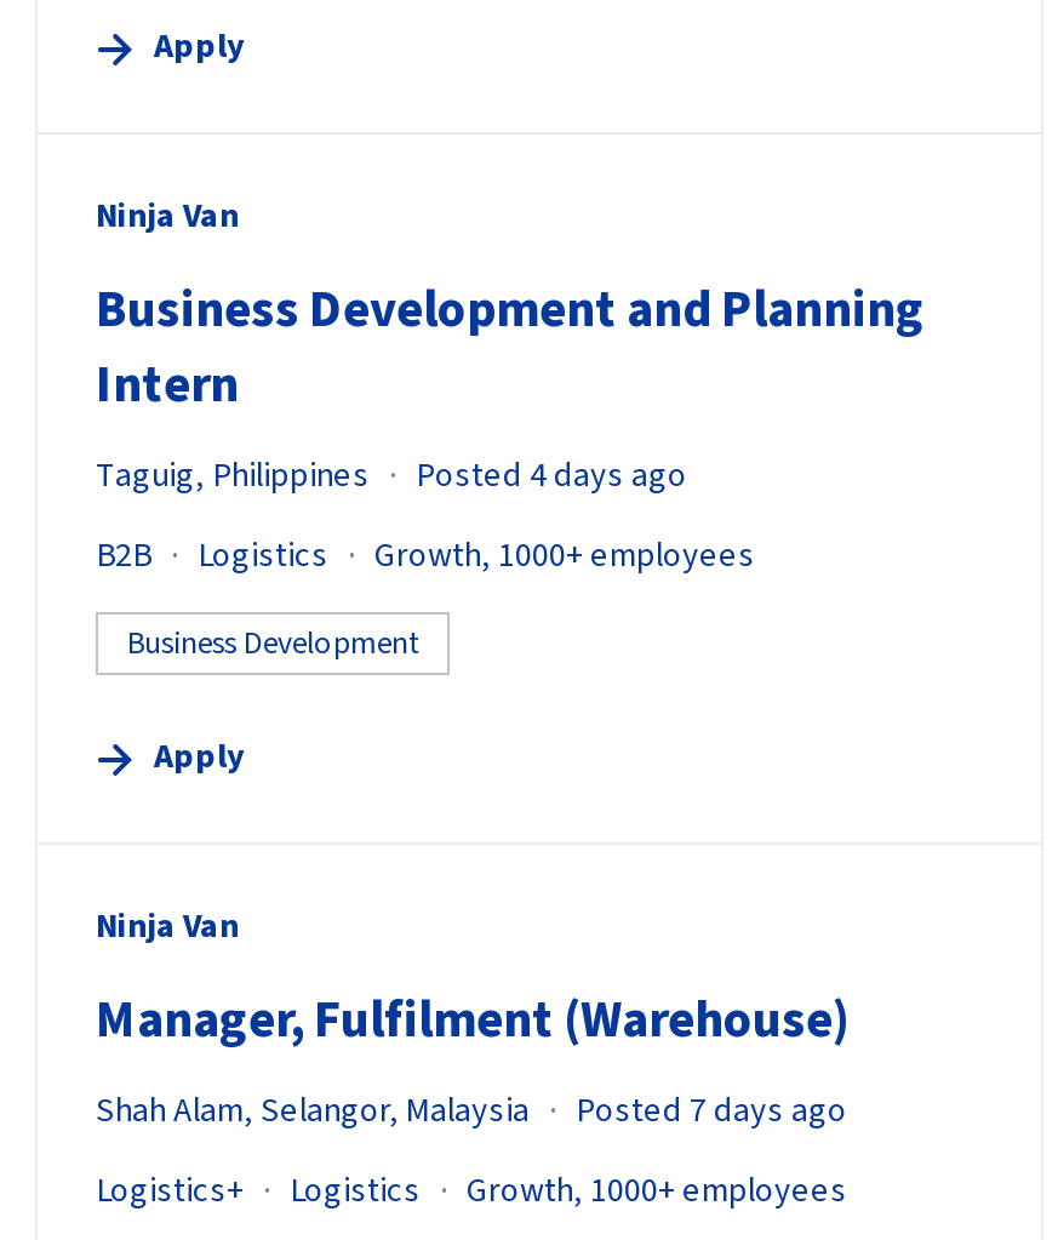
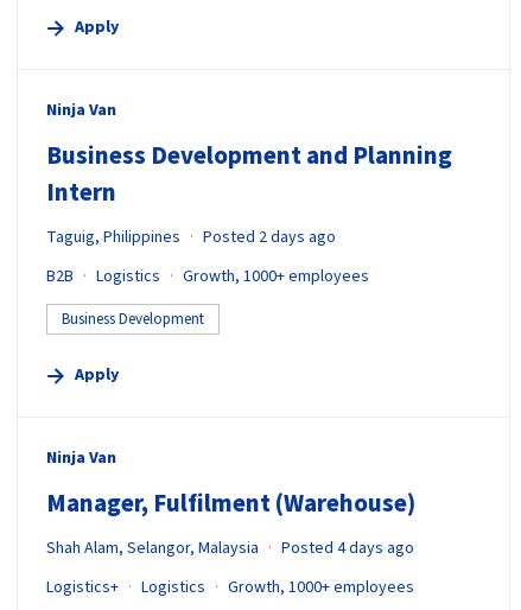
moved down: Posted 4 days ago

+ Posted 2 days ago

- Posted 7 days ago
